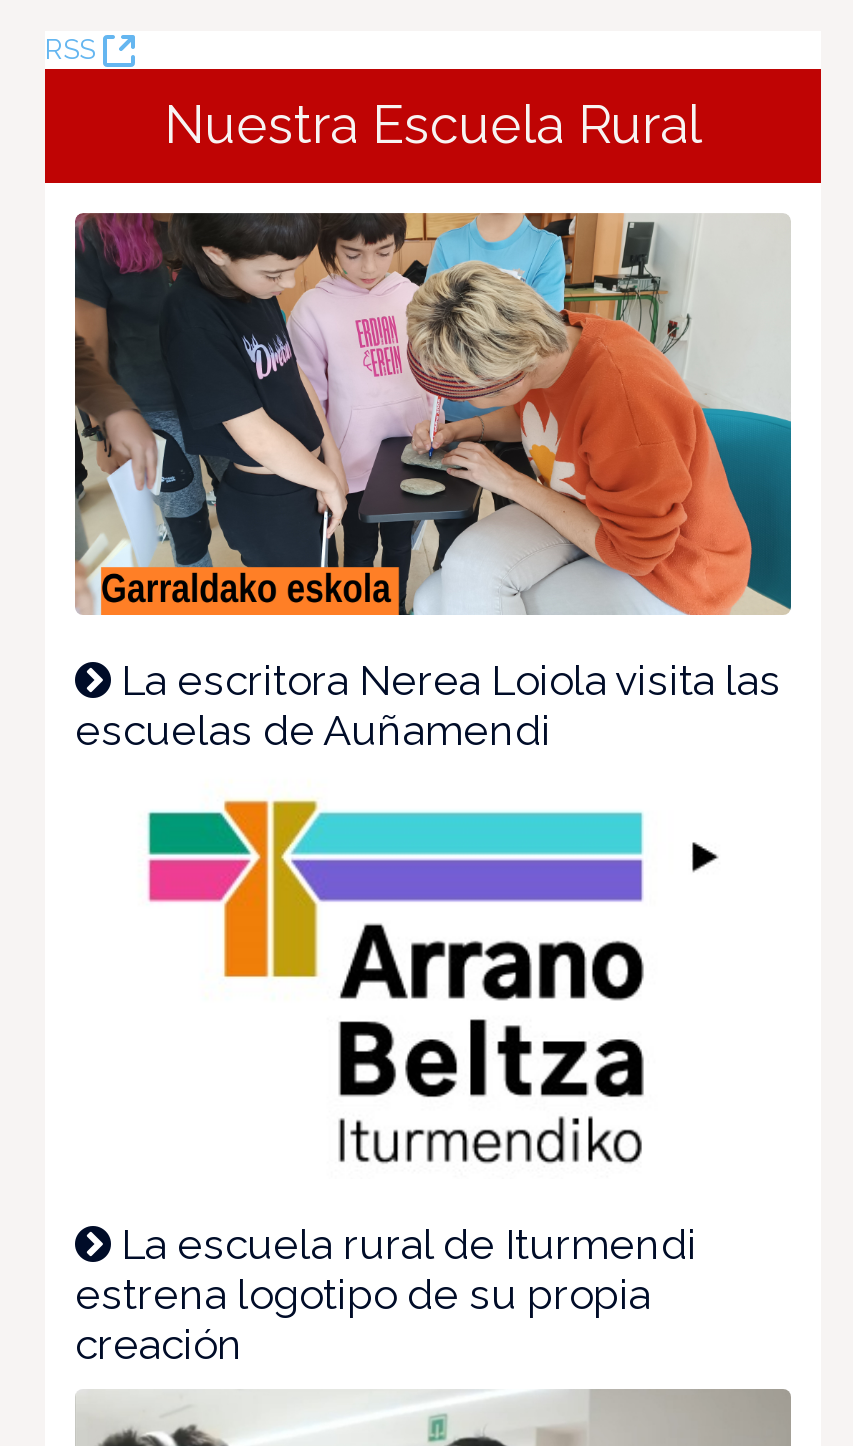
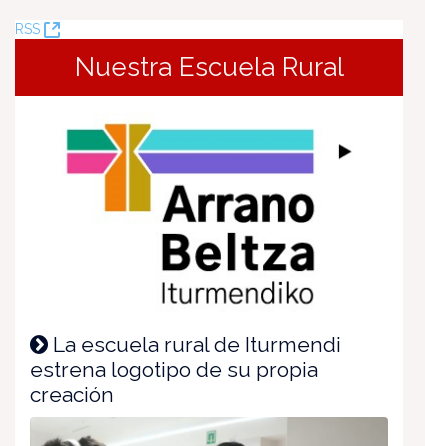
- [image]
- La escritora Nerea Loiola visita las
- escuelas de Auñamendi
